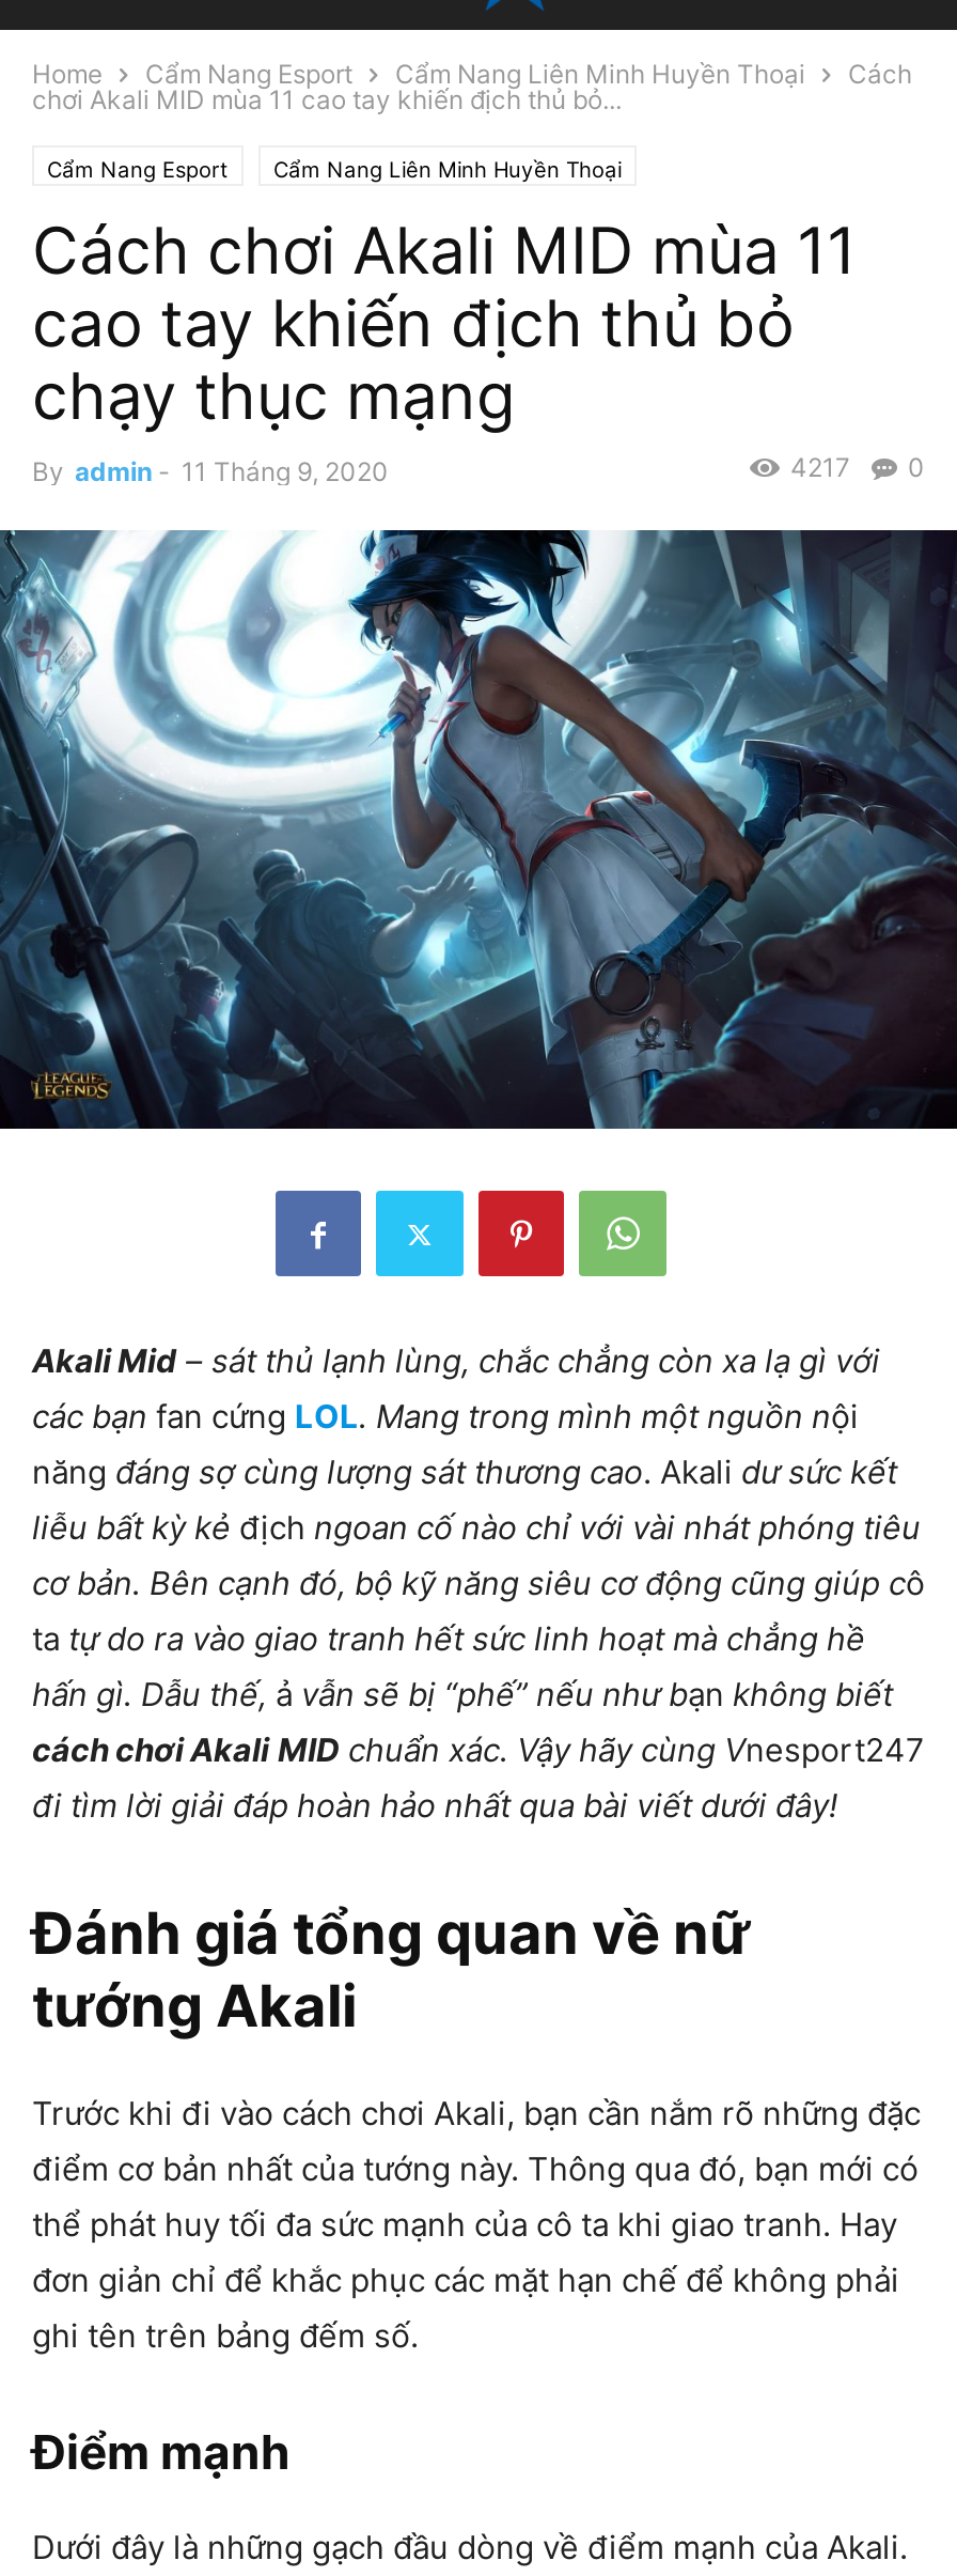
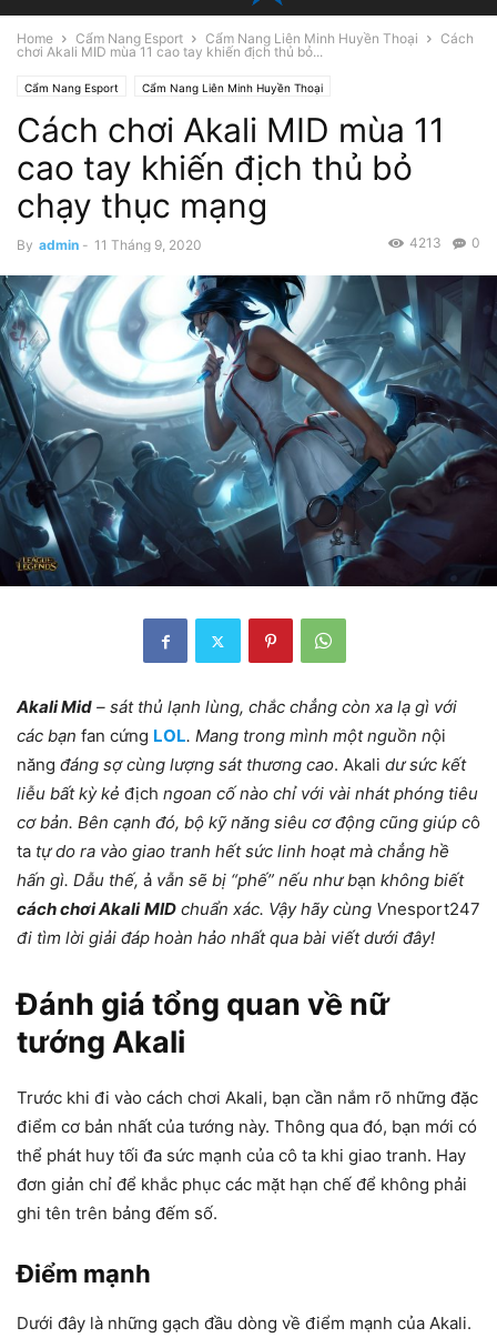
- 4217 0
+ 4213 0
